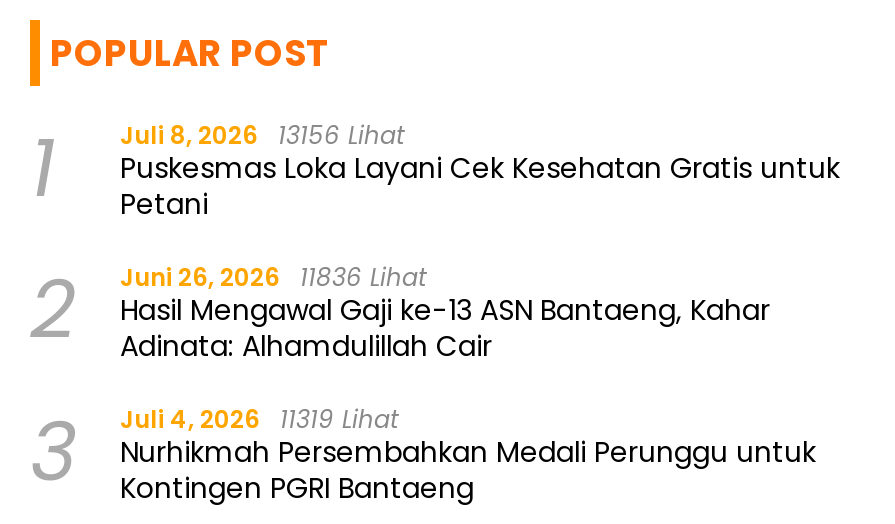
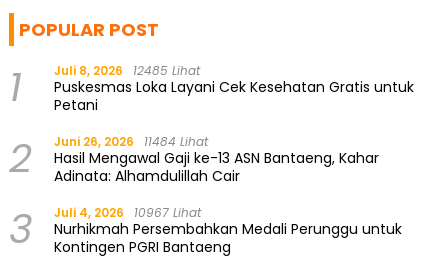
- 1 Juli 8, 2026 13156 Lihat Puskesmas Loka Layani Cek Kesehatan Gratis untuk Petani
+ 1 Juli 8, 2026 12485 Lihat Puskesmas Loka Layani Cek Kesehatan Gratis untuk Petani

- 2 Juni 26, 2026 11836 Lihat Hasil Mengawal Gaji ke-13 ASN Bantaeng, Kahar Adinata: Alhamdulillah Cair
+ 2 Juni 26, 2026 11484 Lihat Hasil Mengawal Gaji ke-13 ASN Bantaeng, Kahar Adinata: Alhamdulillah Cair

- 3 Juli 4, 2026 11319 Lihat Nurhikmah Persembahkan Medali Perunggu untuk Kontingen PGRI Bantaeng
+ 3 Juli 4, 2026 10967 Lihat Nurhikmah Persembahkan Medali Perunggu untuk Kontingen PGRI Bantaeng
